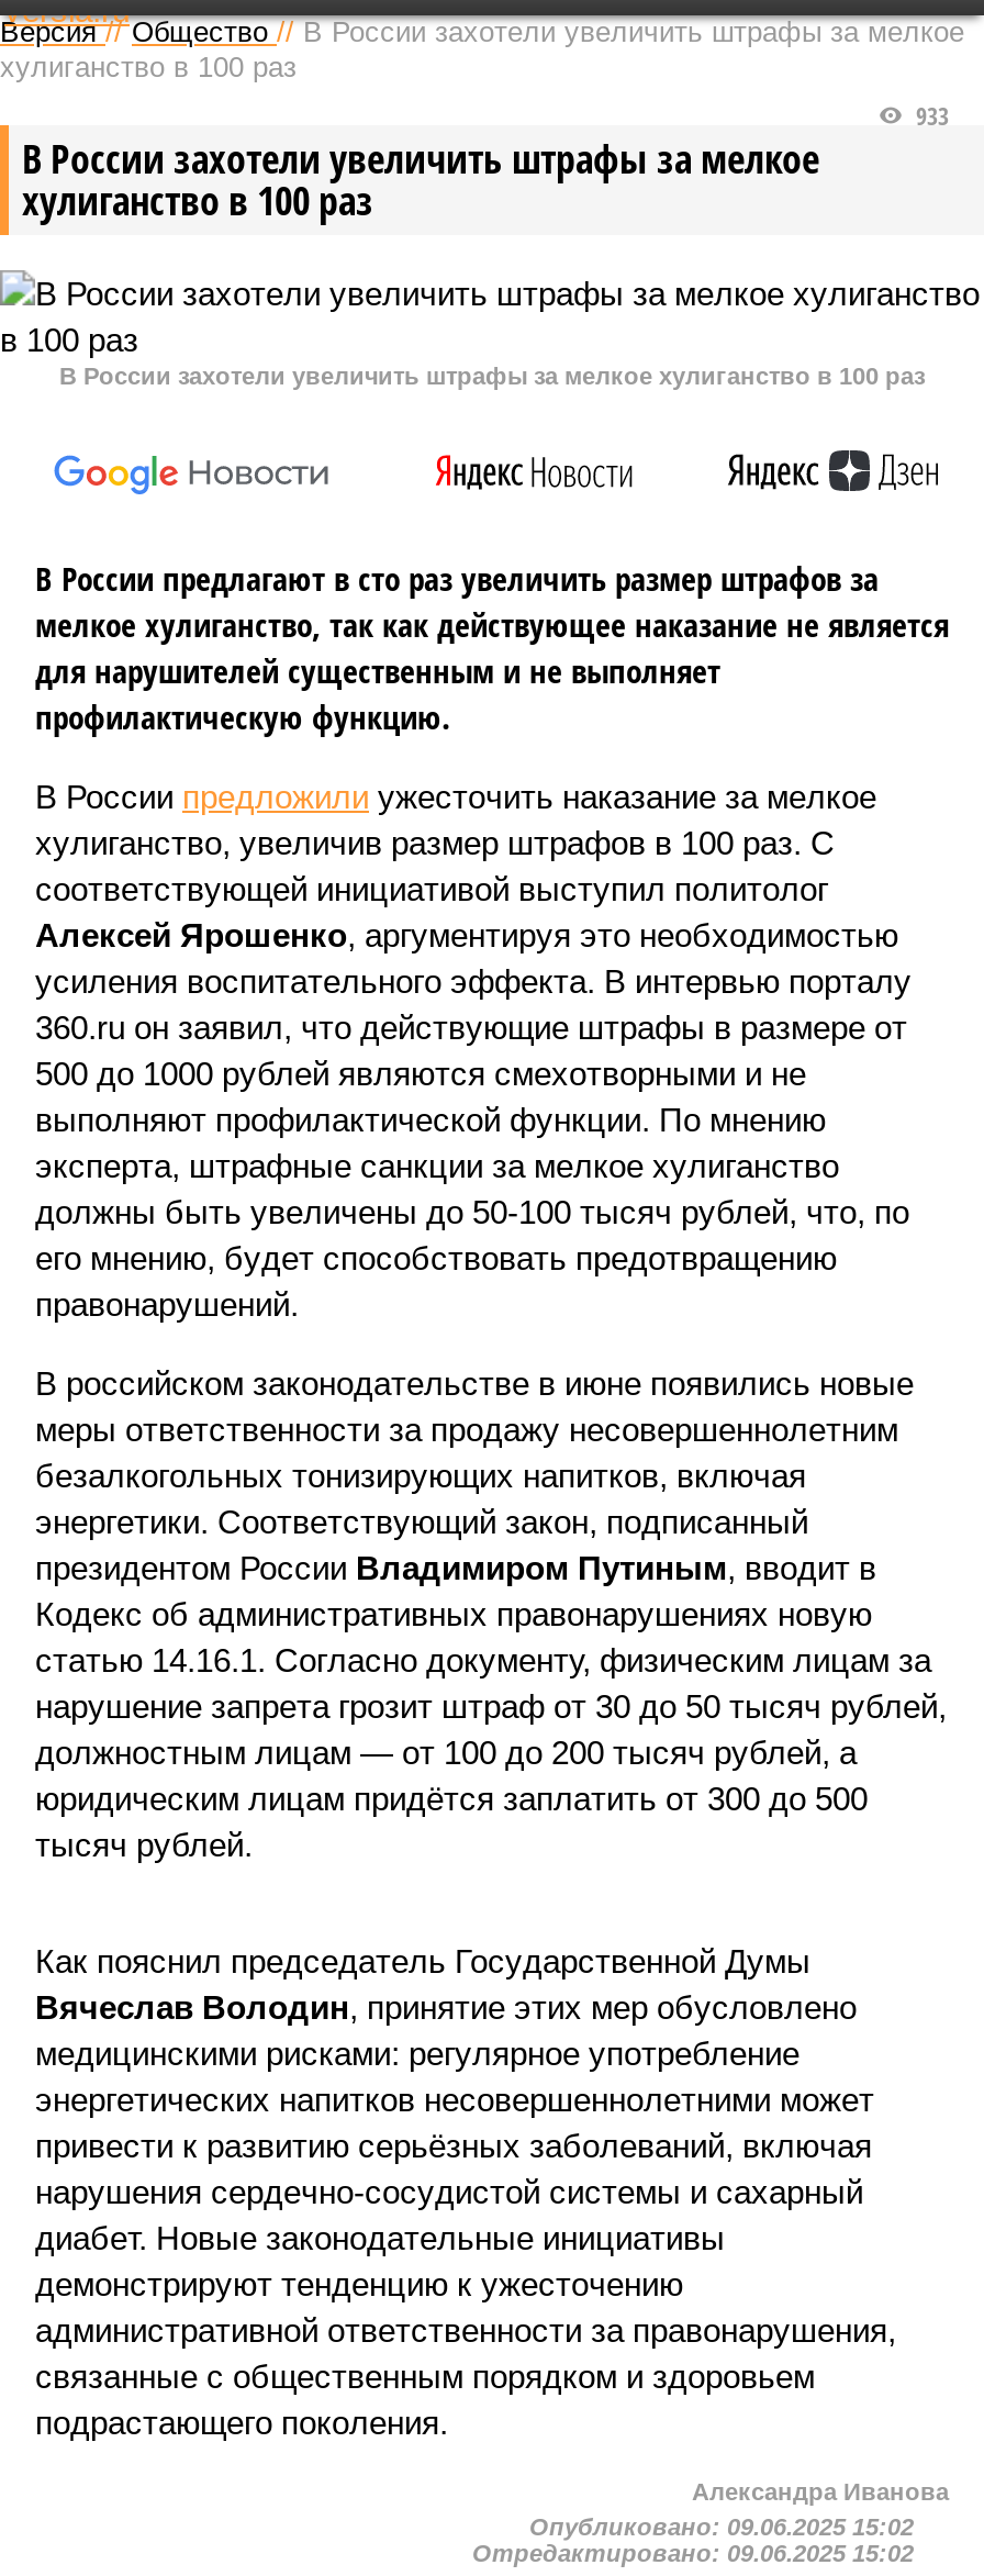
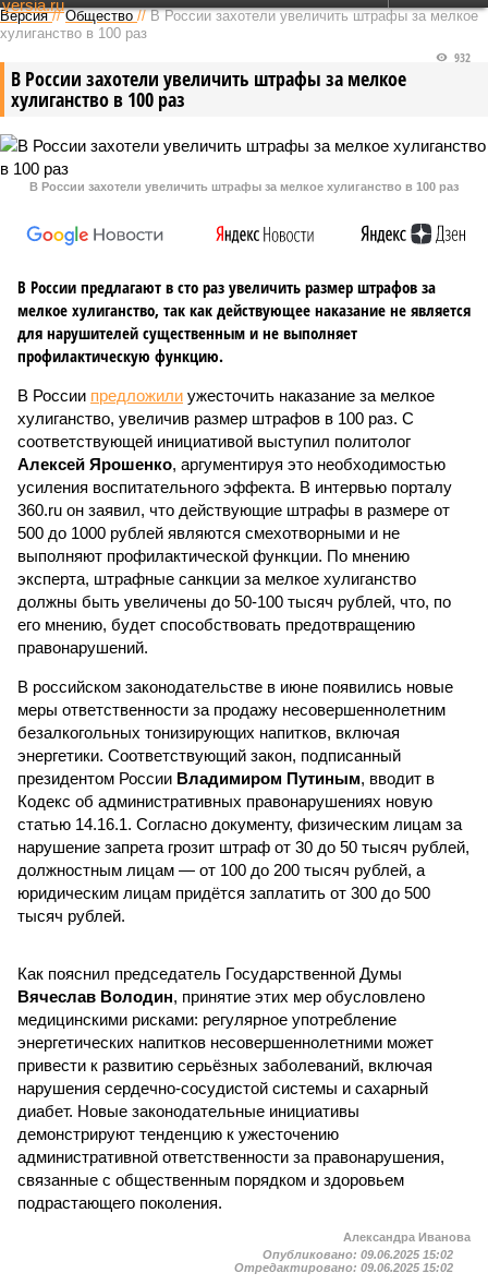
- 933
+ 932
